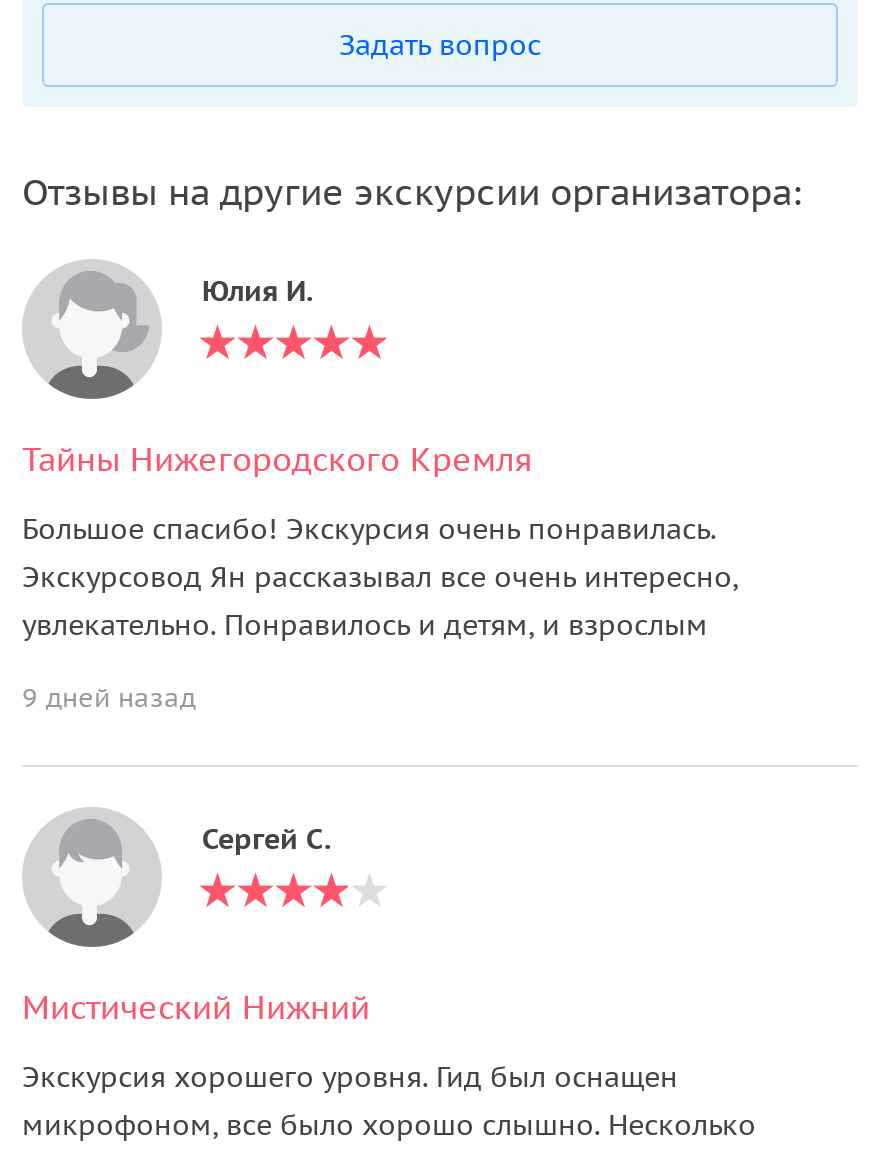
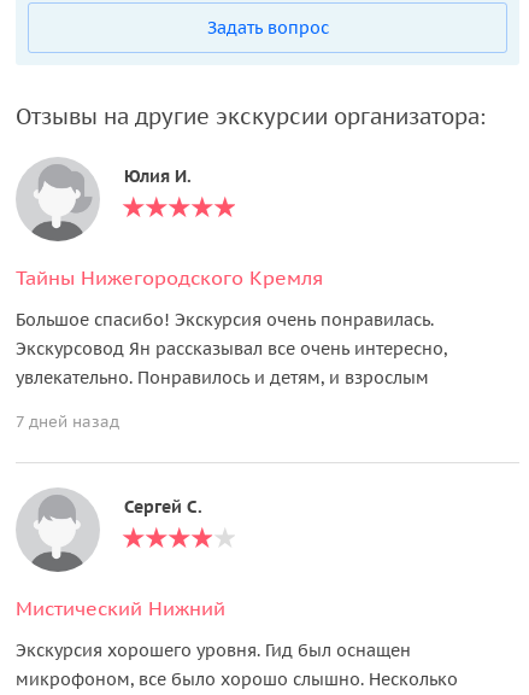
- 9 дней назад
+ 7 дней назад
